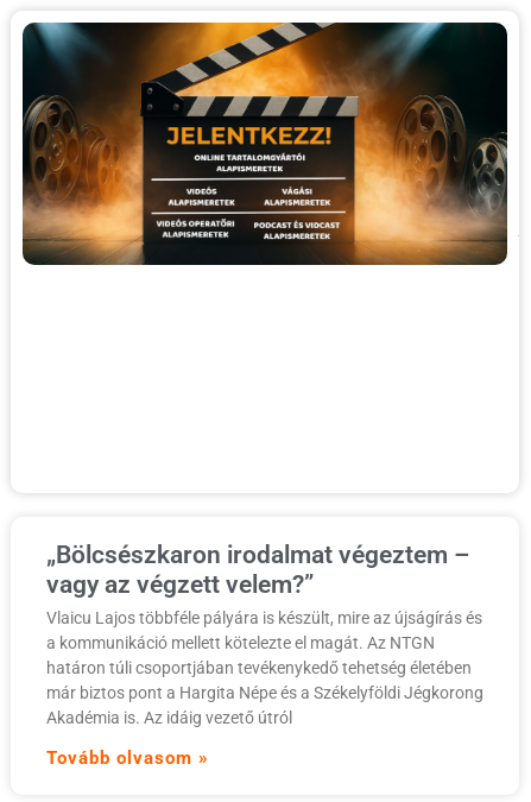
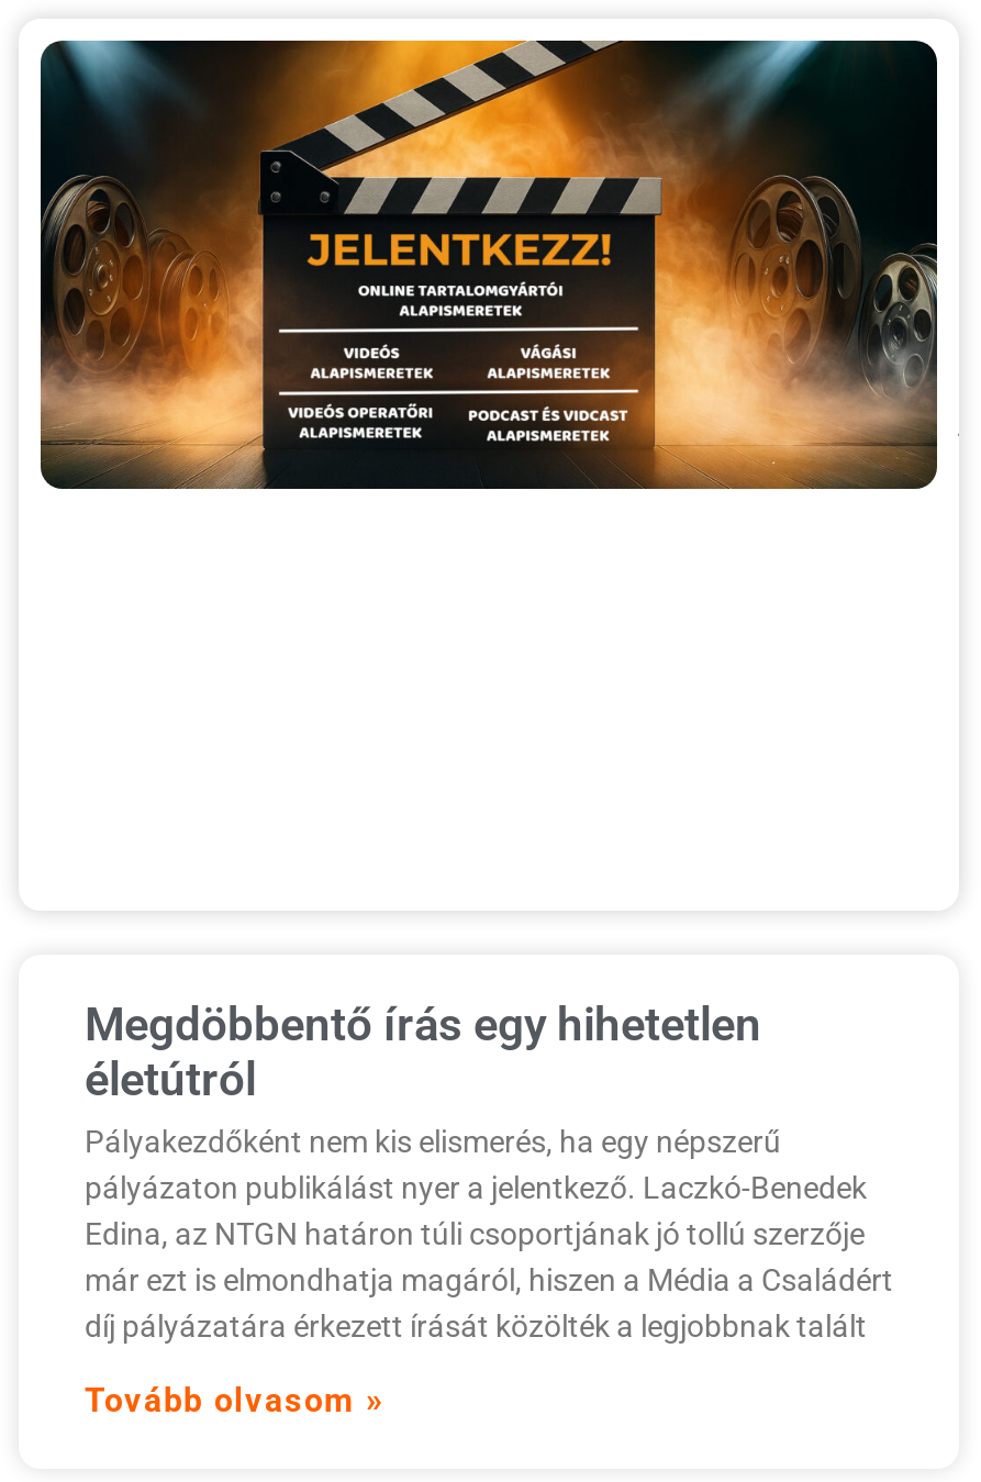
- „Bölcsészkaron irodalmat végeztem –
- vagy az végzett velem?”
- Vlaicu Lajos többféle pályára is készült, mire az újságírás és
- a kommunikáció mellett kötelezte el magát. Az NTGN
- határon túli csoportjában tevékenykedő tehetség életében
- már biztos pont a Hargita Népe és a Székelyföldi Jégkorong
- Akadémia is. Az idáig vezető útról
+ Megdöbbentő írás egy hihetetlen
+ életútról
+ Pályakezdőként nem kis elismerés, ha egy népszerű
+ pályázaton publikálást nyer a jelentkező. Laczkó-Benedek
+ Edina, az NTGN határon túli csoportjának jó tollú szerzője
+ már ezt is elmondhatja magáról, hiszen a Média a Családért
+ díj pályázatára érkezett írását közölték a legjobbnak talált
